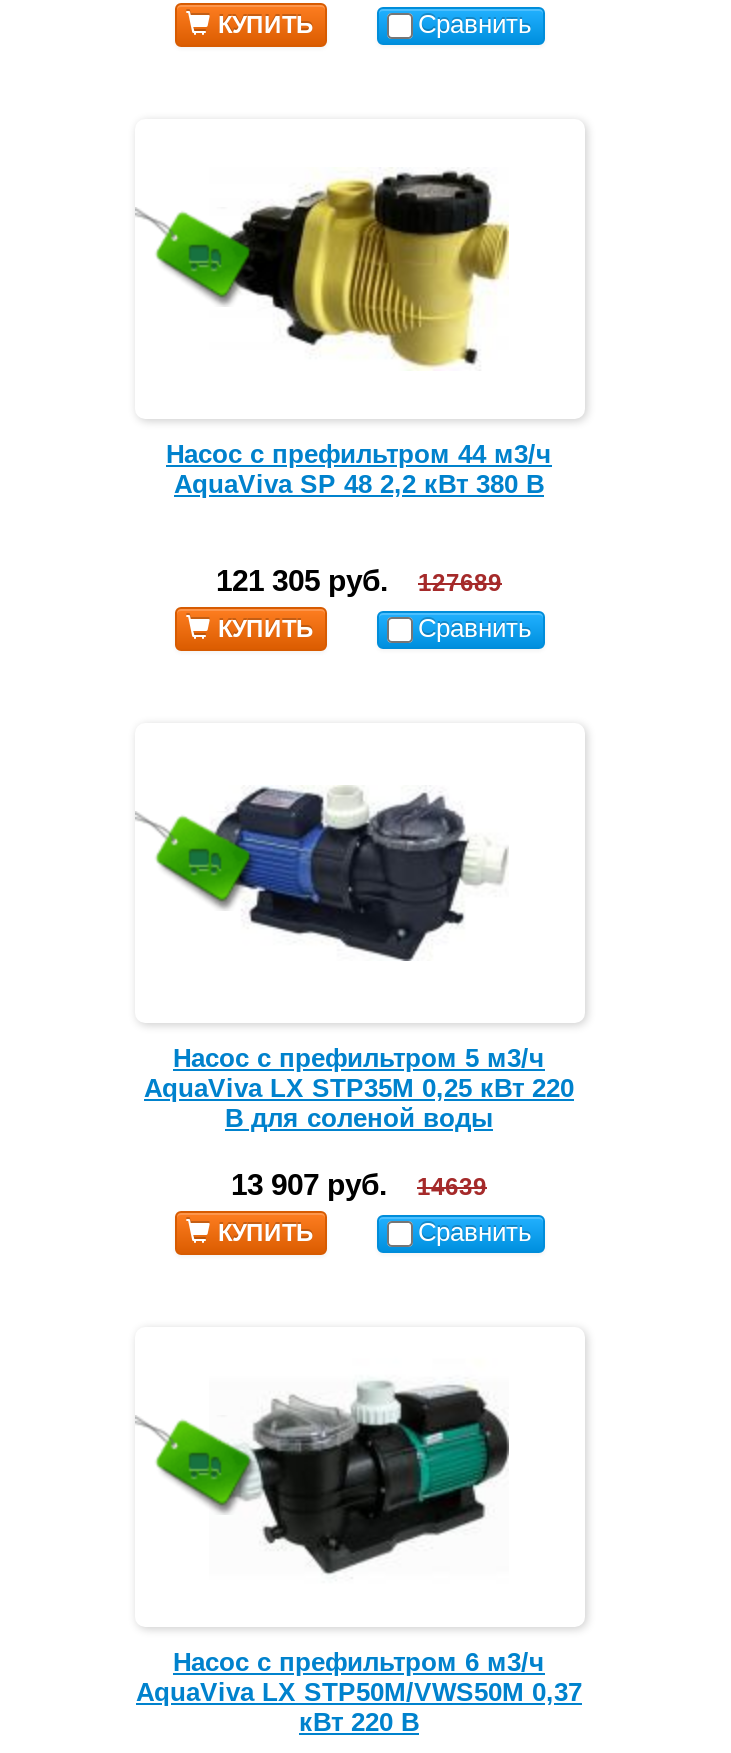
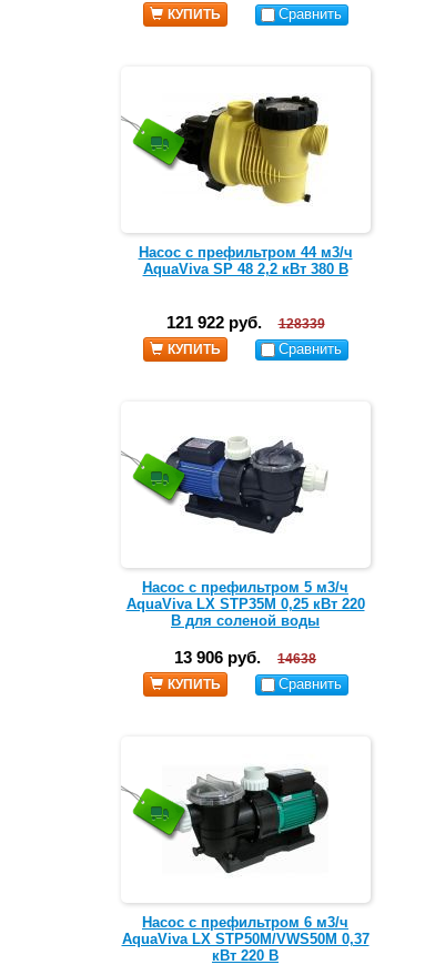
- 121 305 руб.
+ 121 922 руб.

- 127689
+ 128339

- 13 907 руб.
+ 13 906 руб.

- 14639
+ 14638
